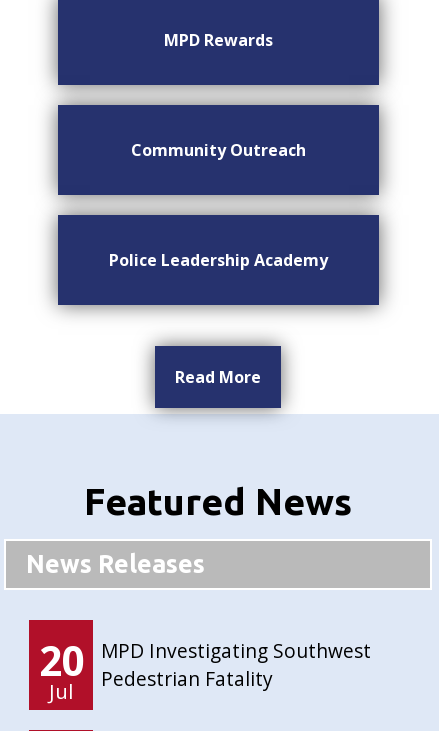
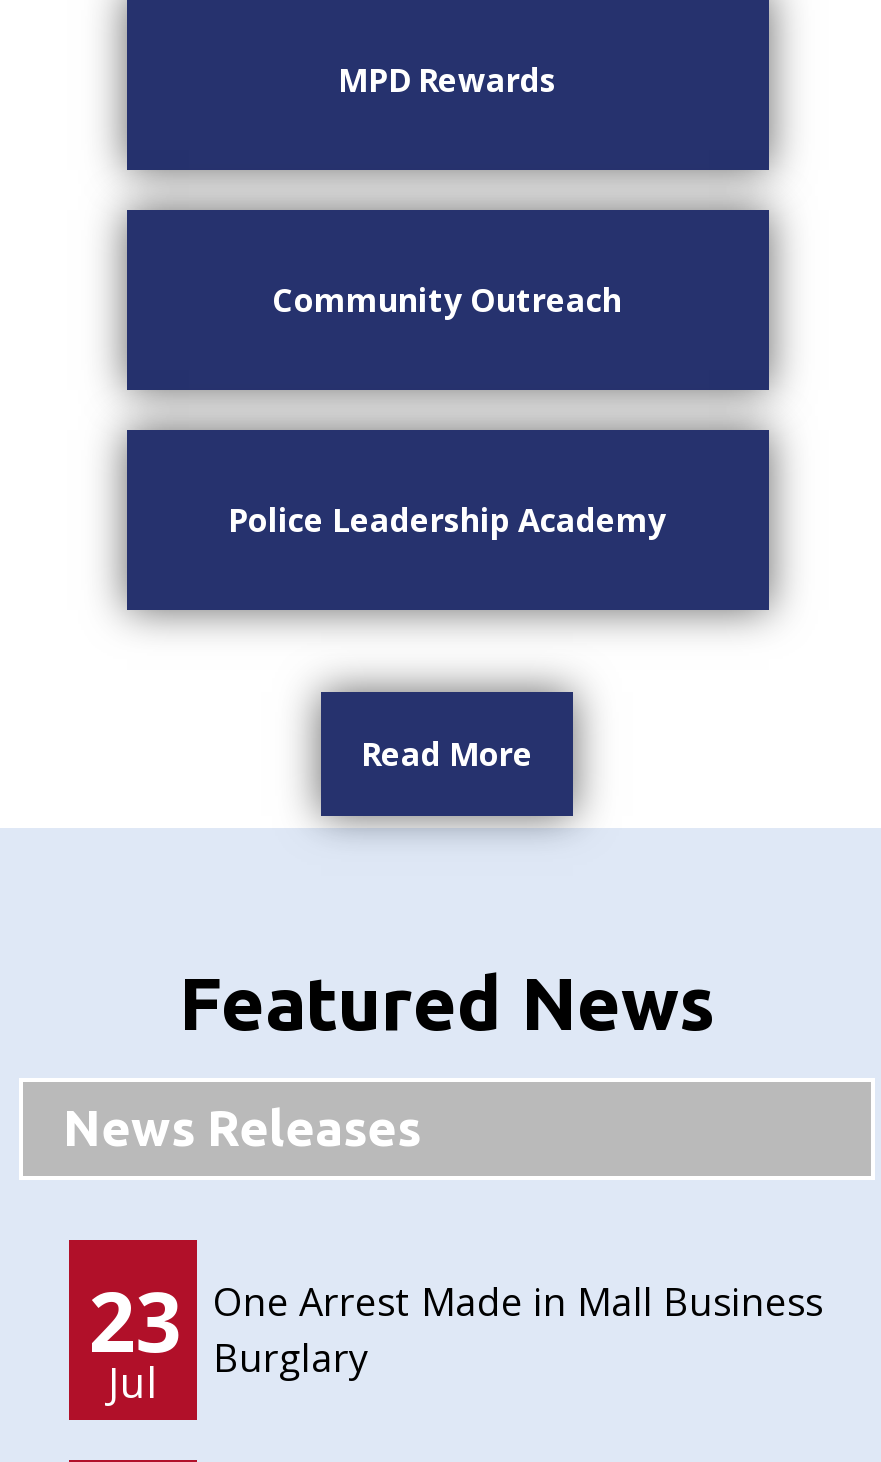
- 20
+ 23

- MPD Investigating Southwest
- Pedestrian Fatality
+ One Arrest Made in Mall Business
+ Burglary
